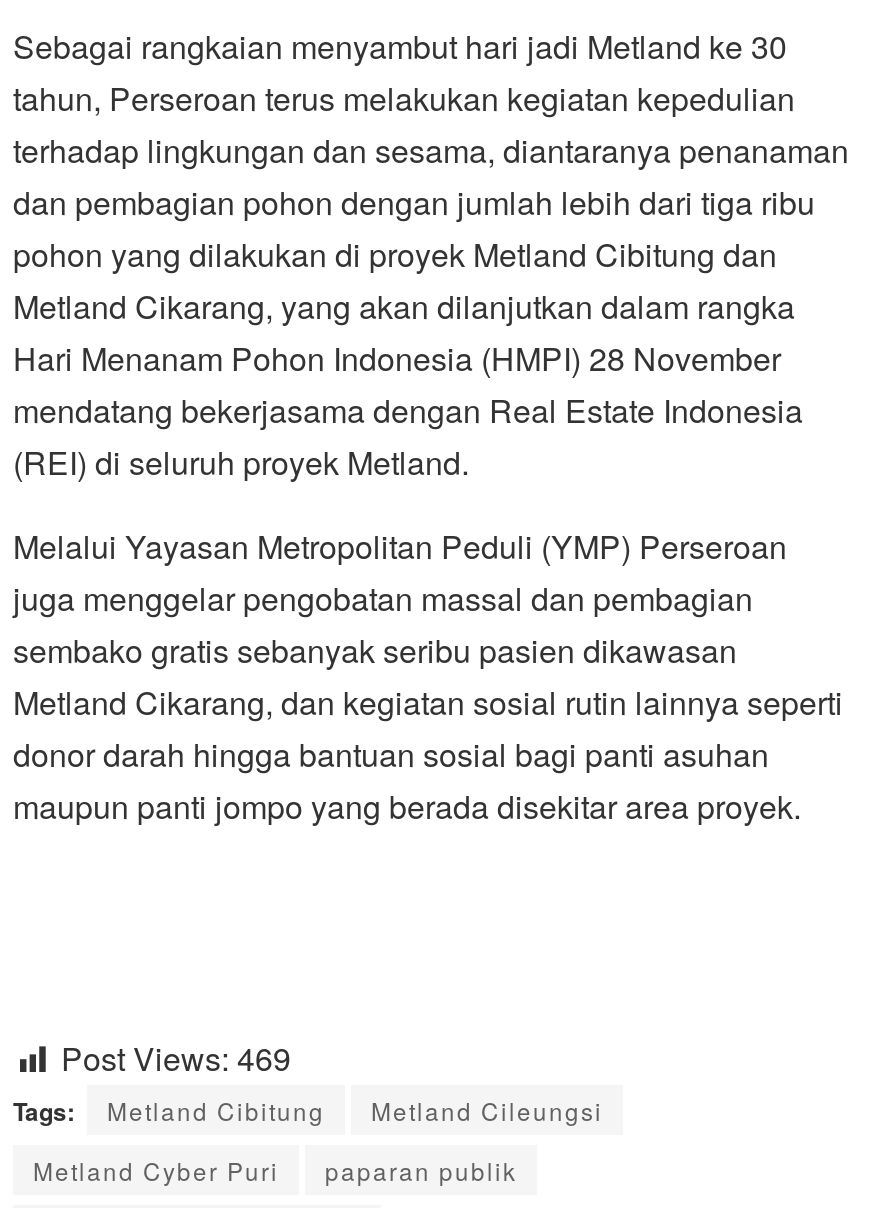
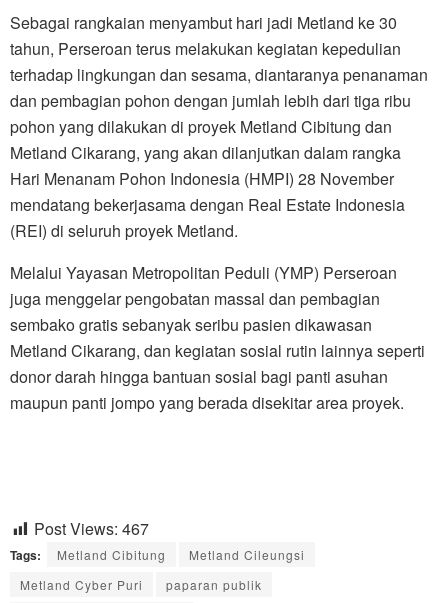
- Post Views: 469
+ Post Views: 467
